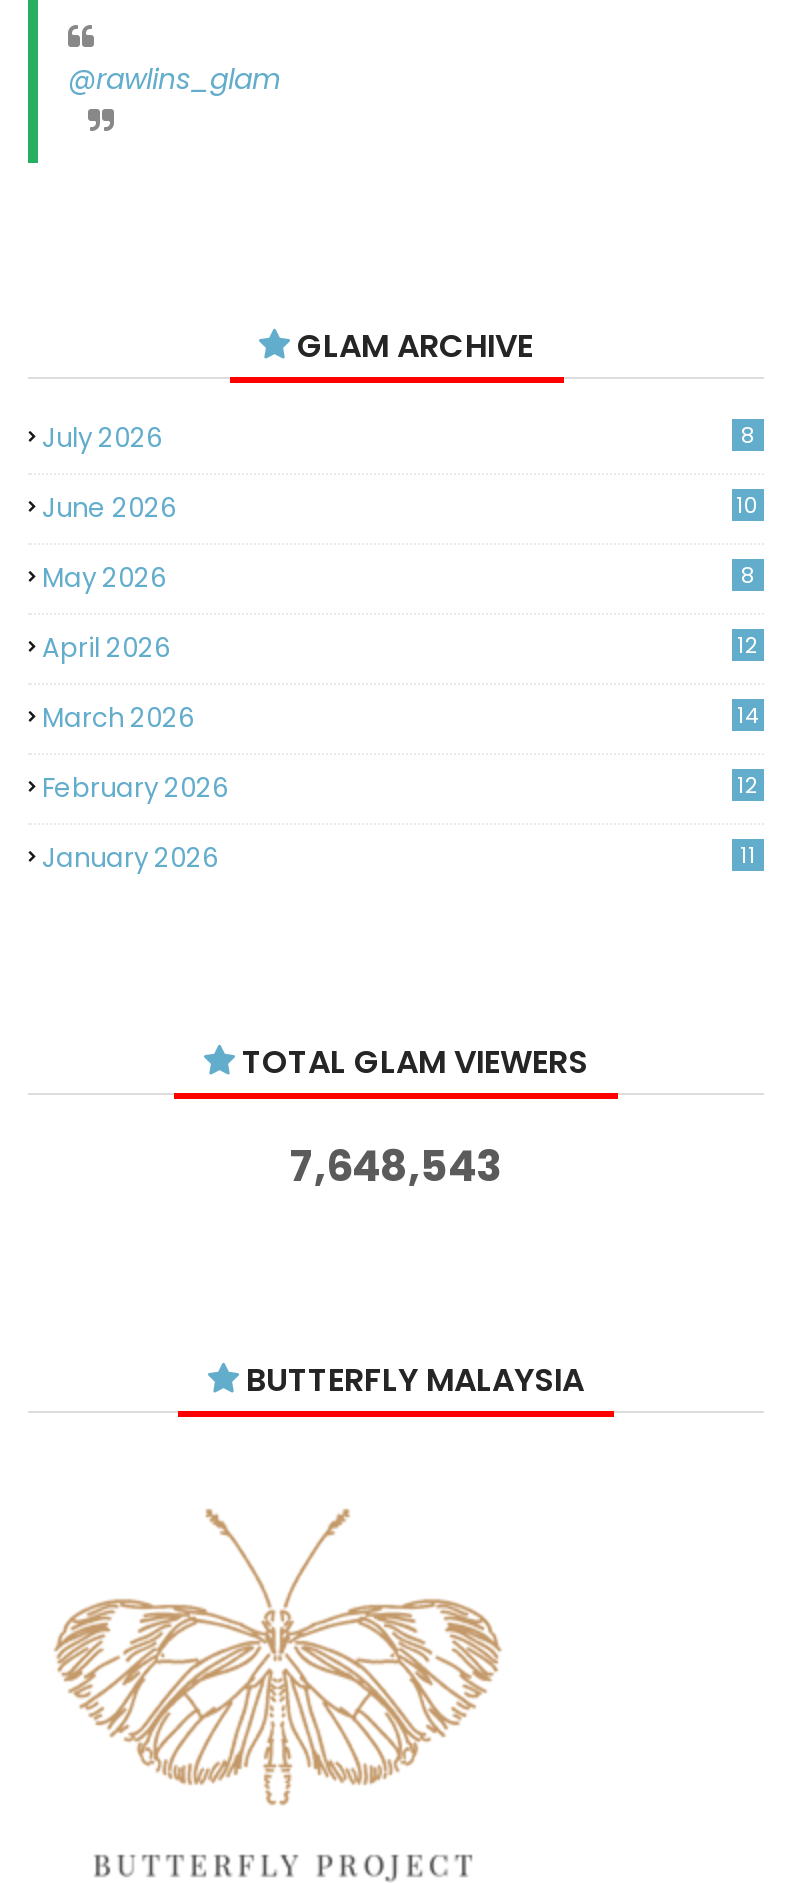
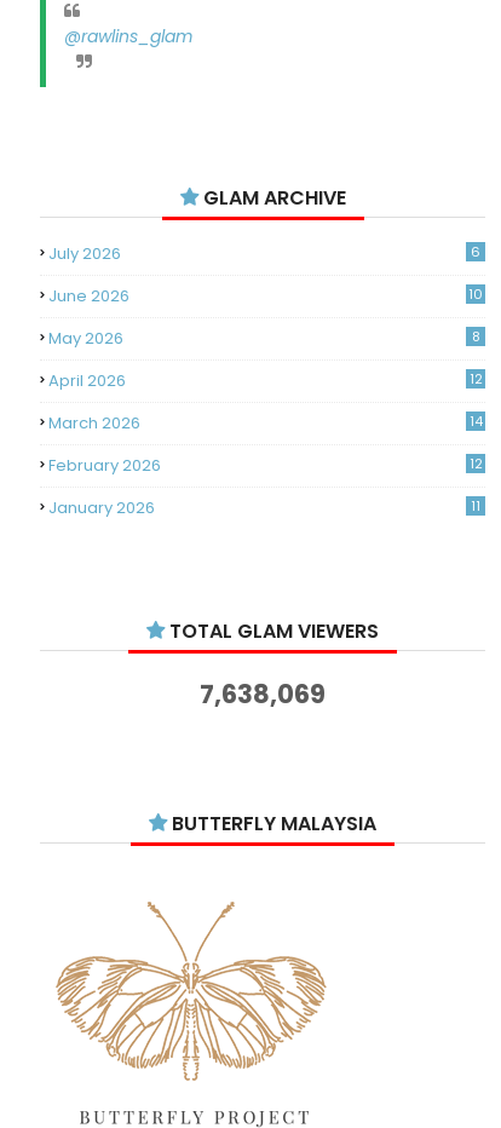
- 8
+ 6

- 7,648,543
+ 7,638,069
